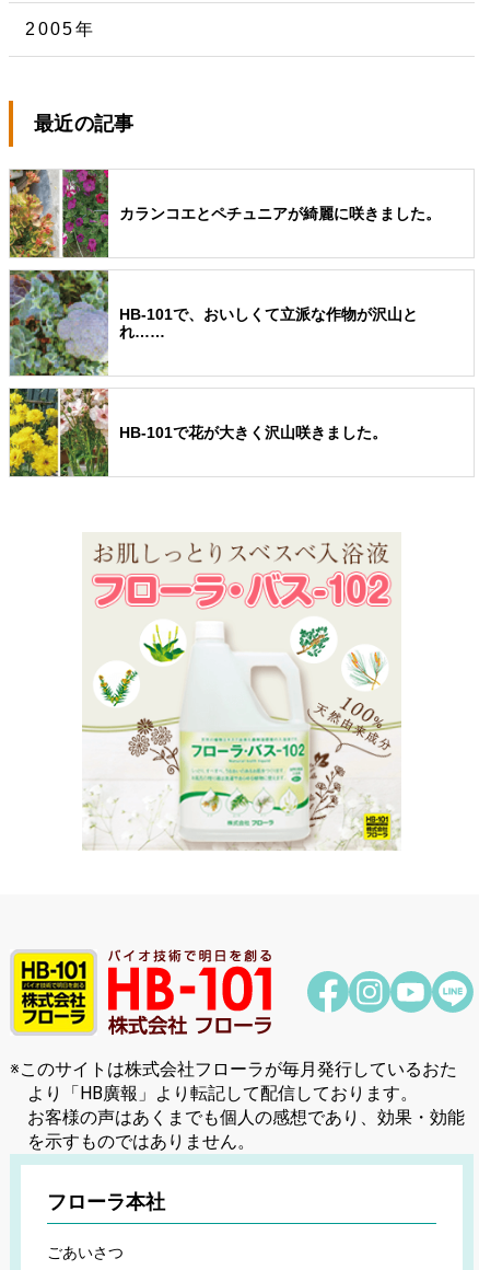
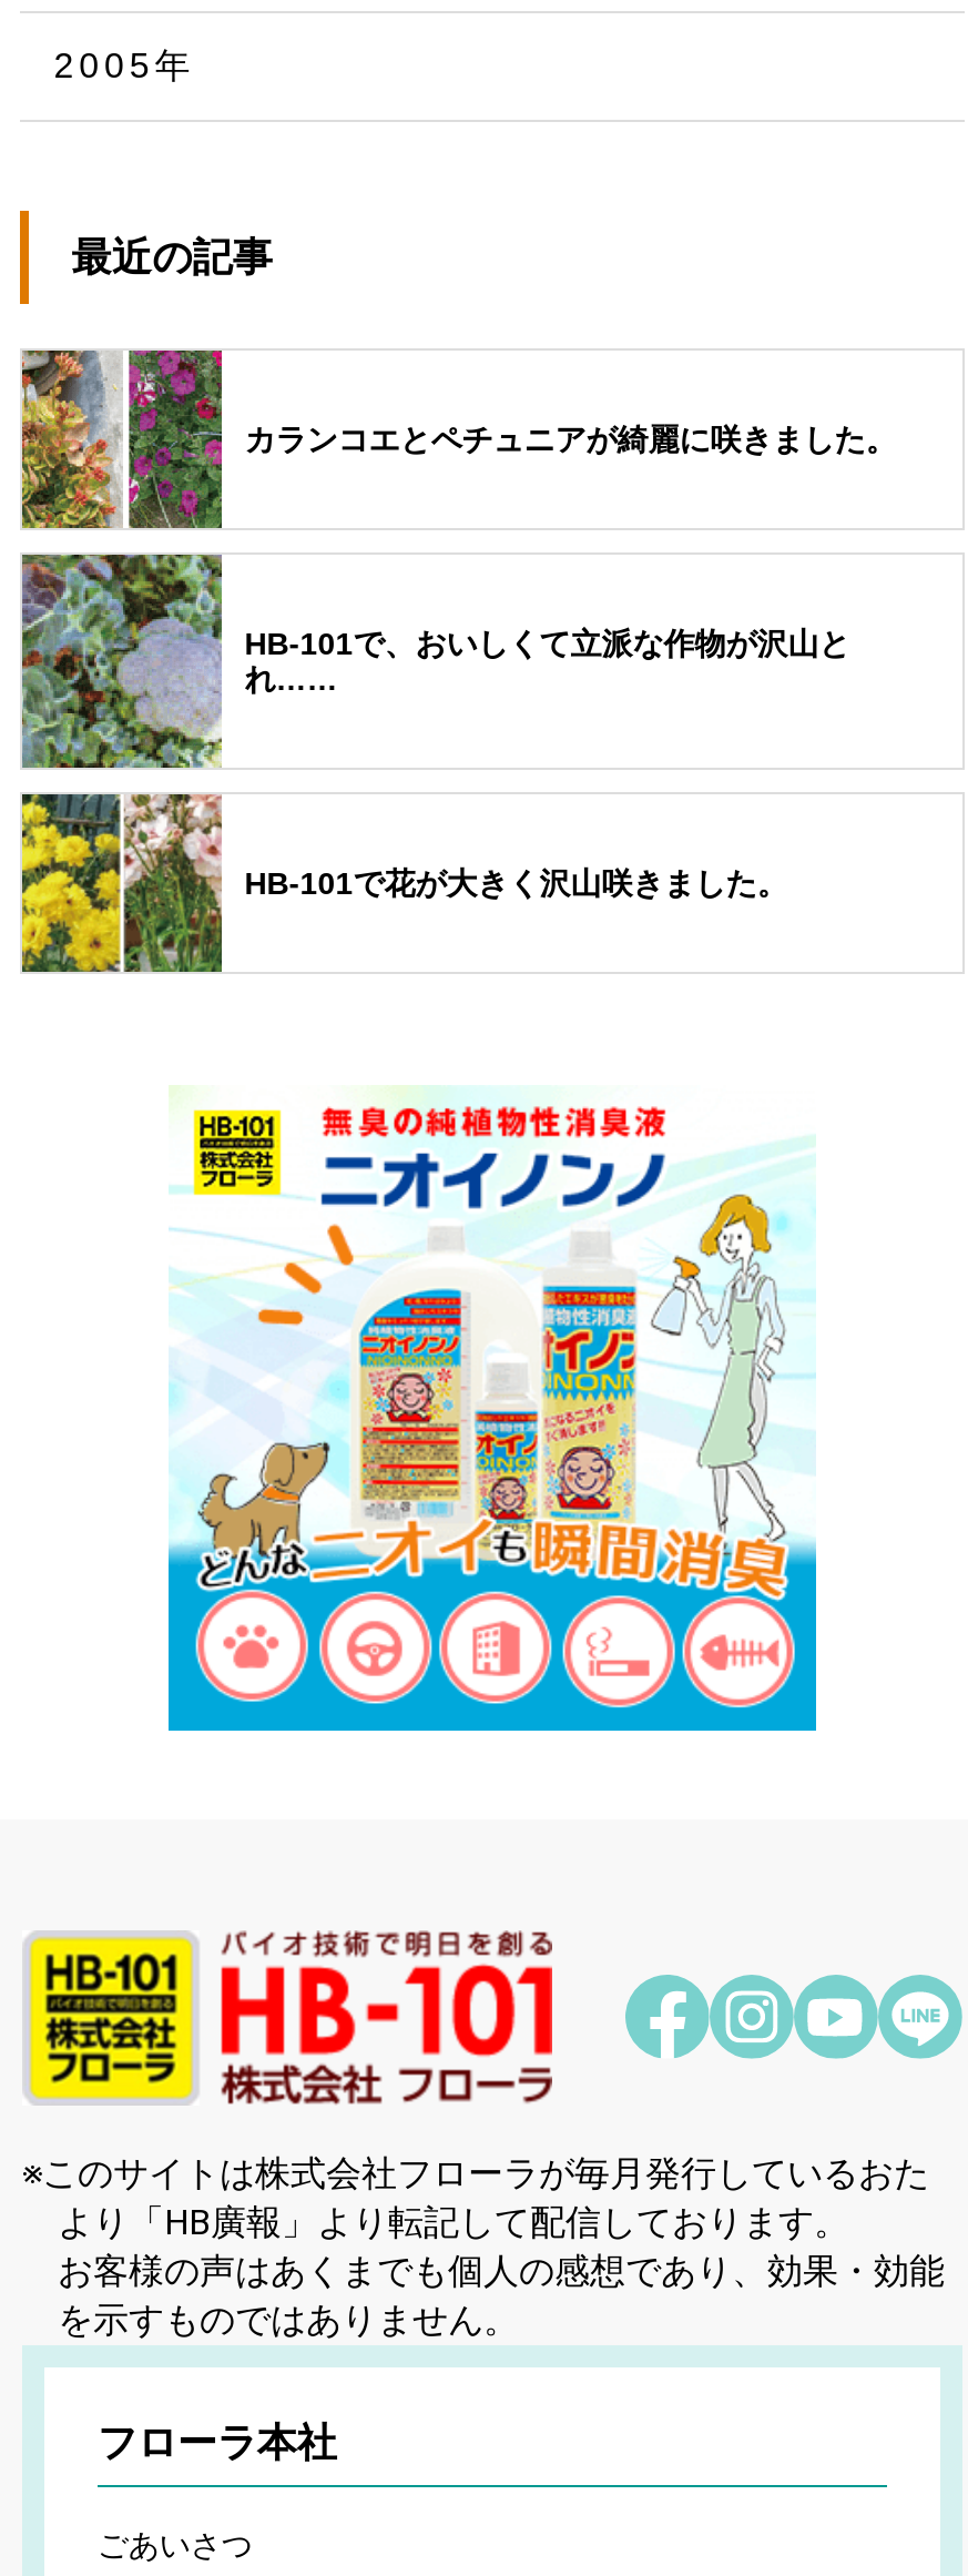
- [image]
+ [image]
